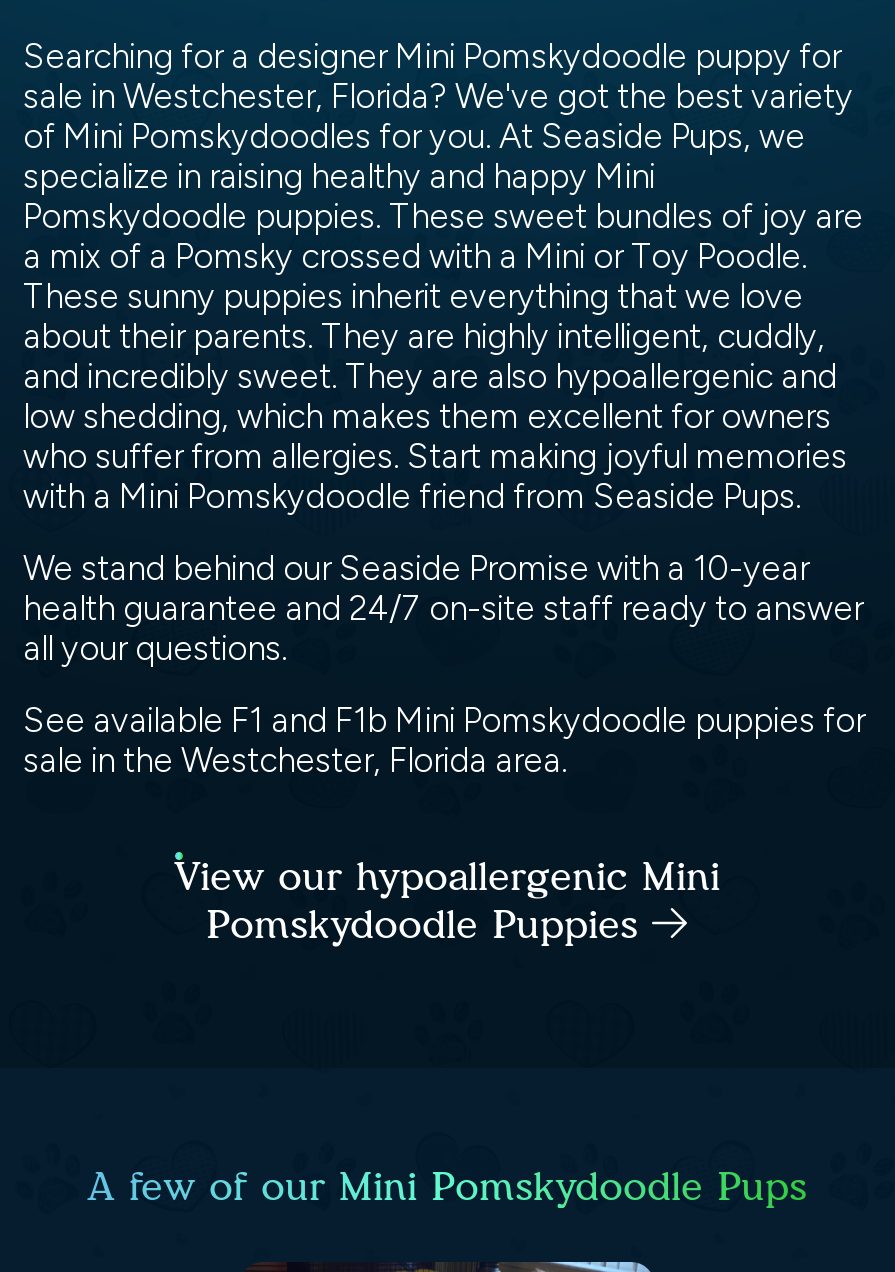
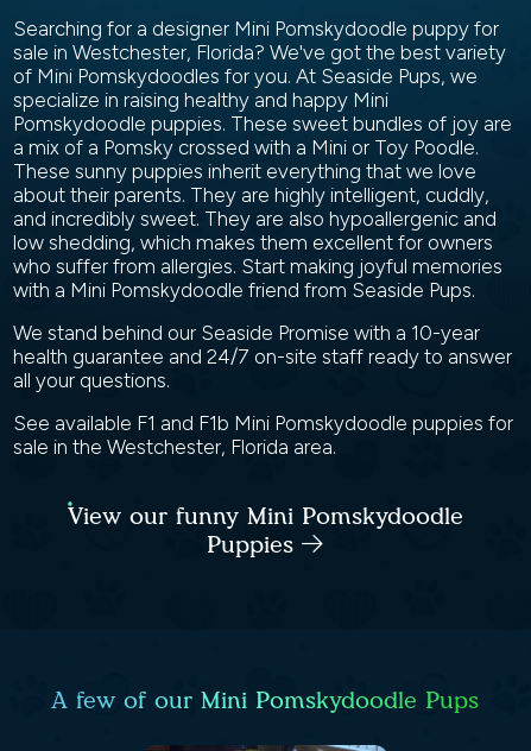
- View our hypoallergenic Mini
- Pomskydoodle Puppies
+ View our funny Mini Pomskydoodle
+ Puppies
